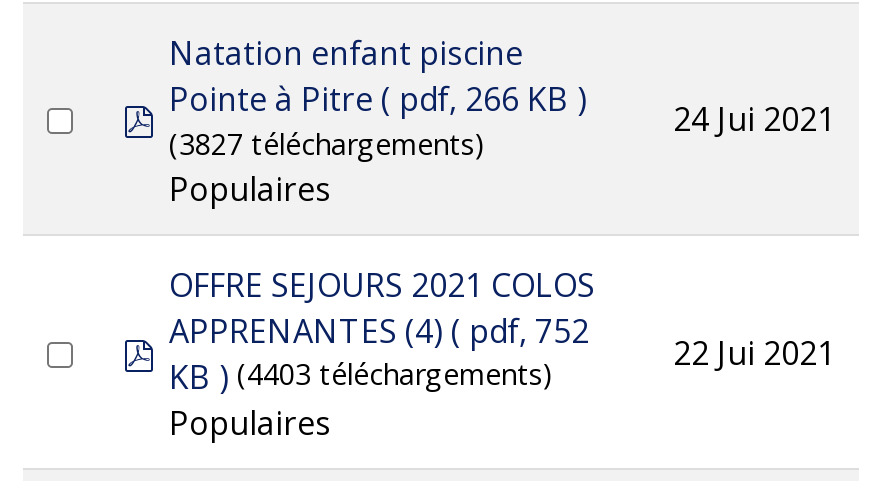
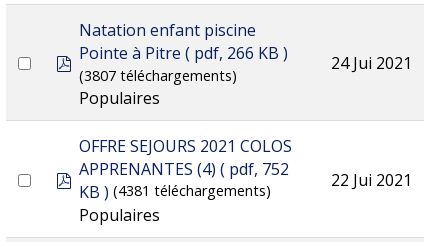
- (3827 téléchargements)
+ (3807 téléchargements)

- KB ) (4403 téléchargements)
+ KB ) (4381 téléchargements)
